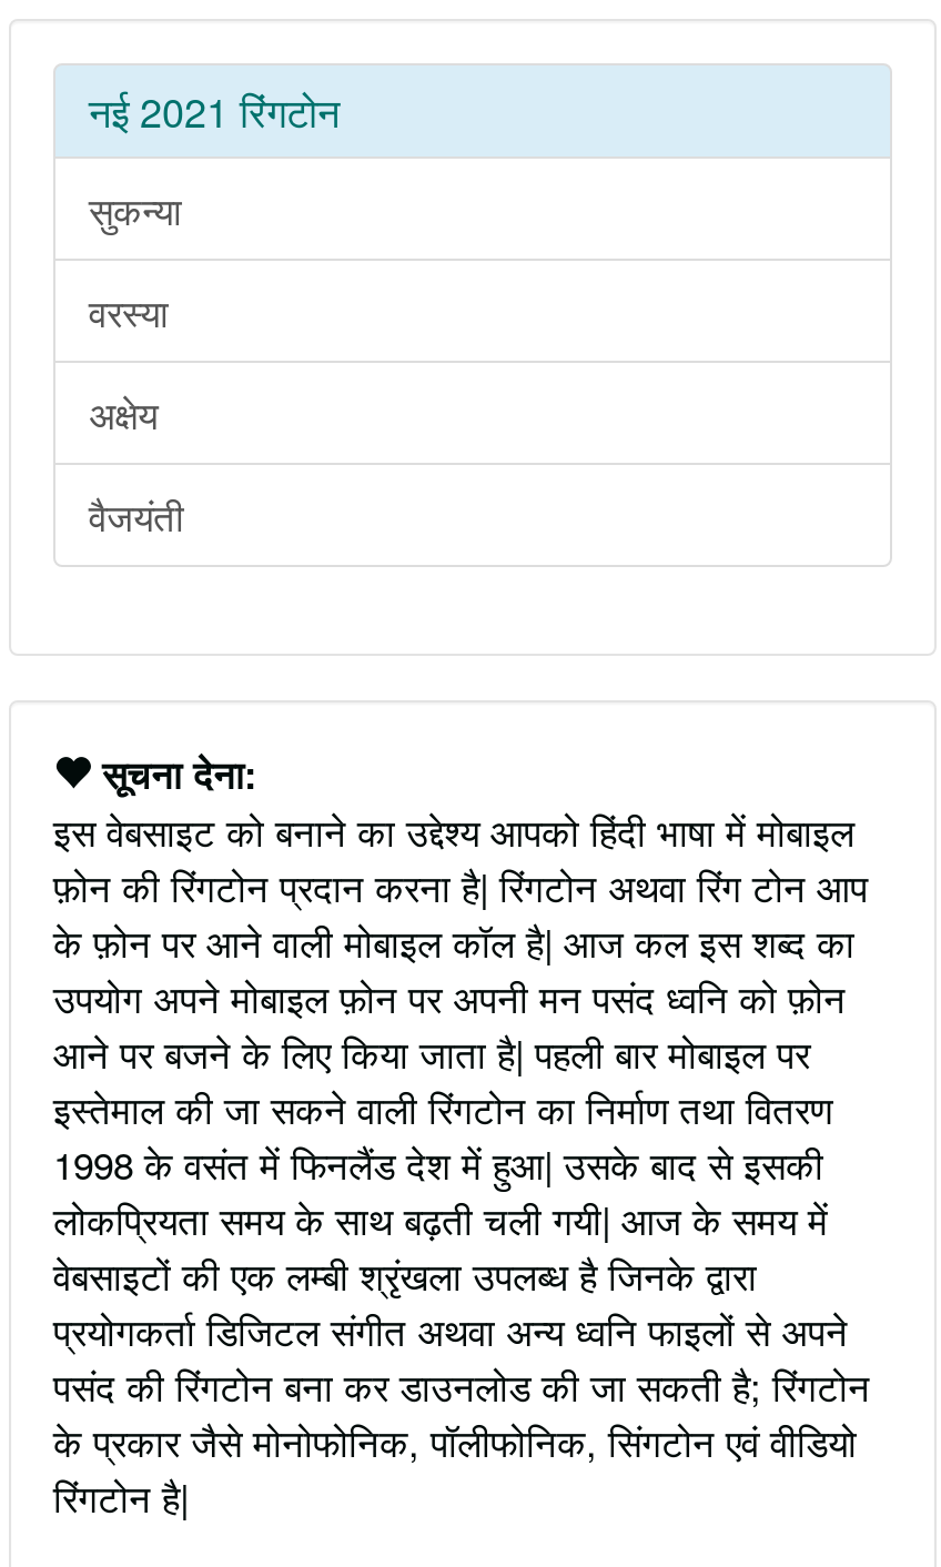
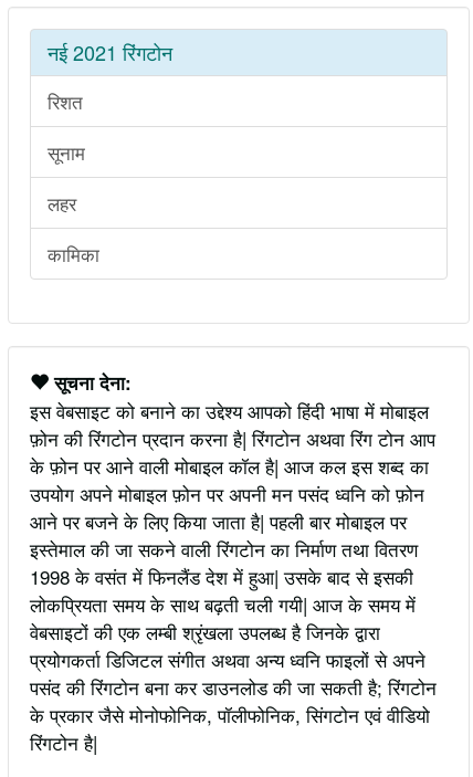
- सुकन्या
+ रिशत

- वरस्या
+ सूनाम

- अक्षेय
+ लहर

- वैजयंती
+ कामिका
